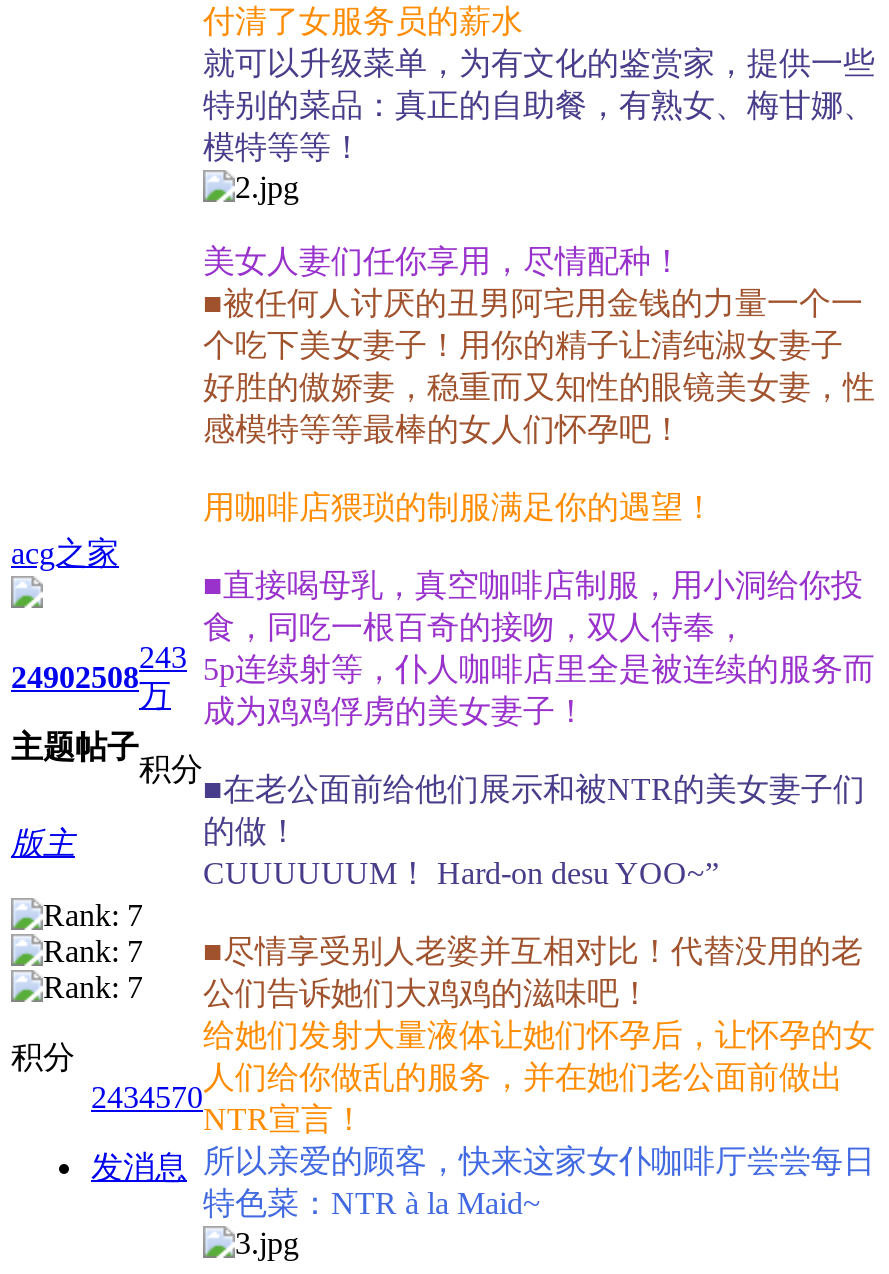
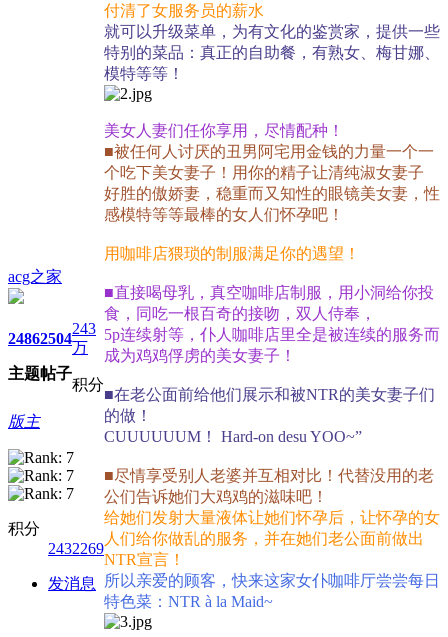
- 2490
+ 2486

- 2508
+ 2504

- 2434570
+ 2432269
